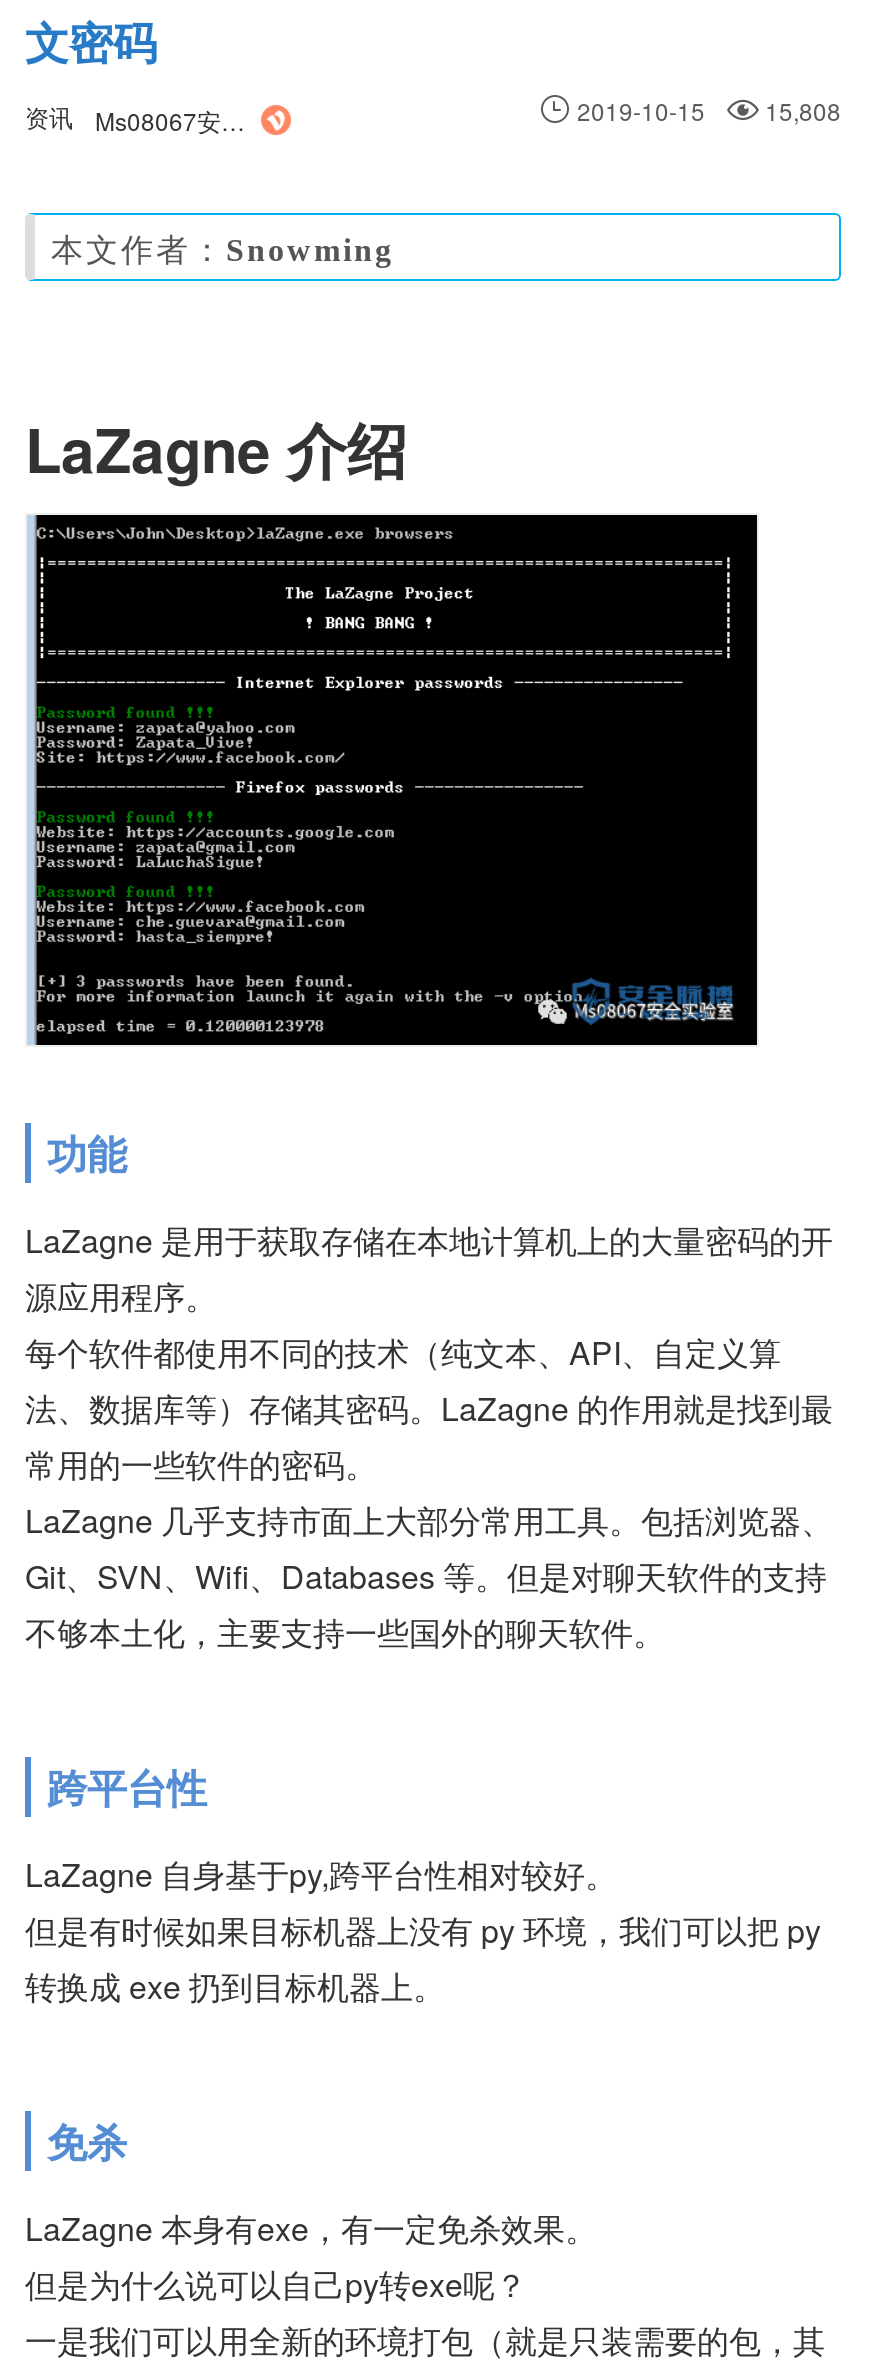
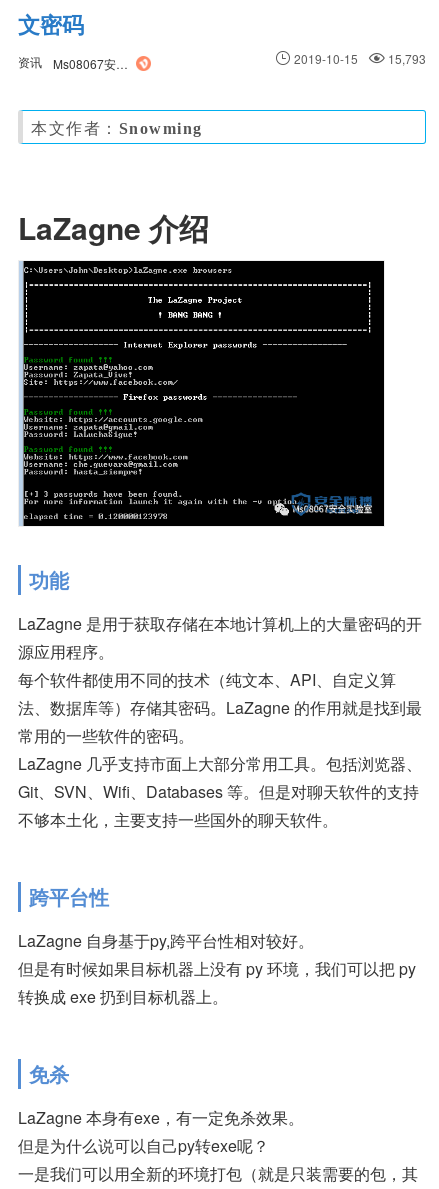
- 2019-10-15 15,808
+ 2019-10-15 15,793
